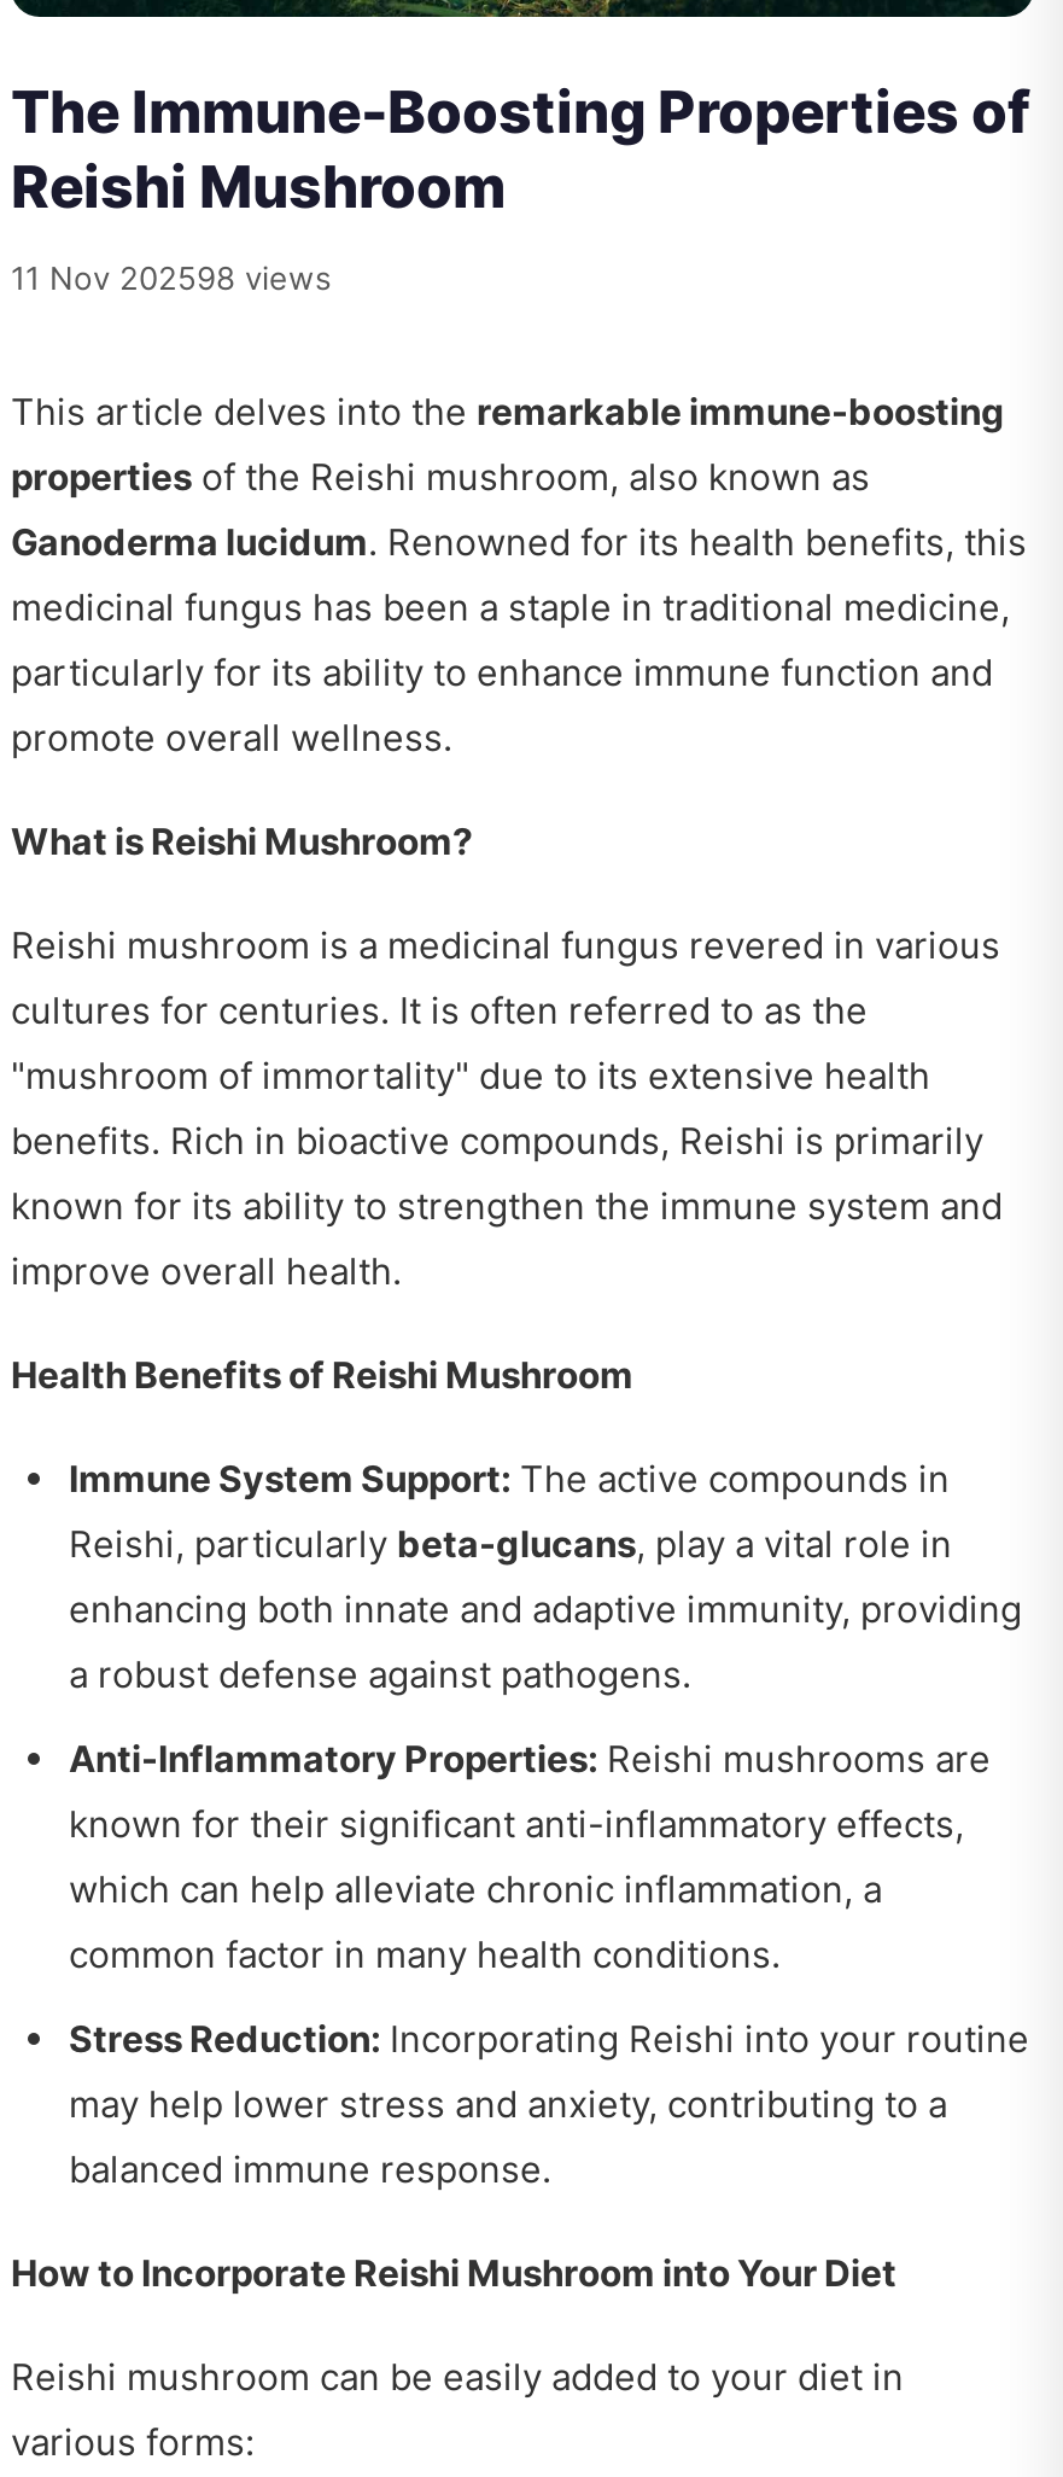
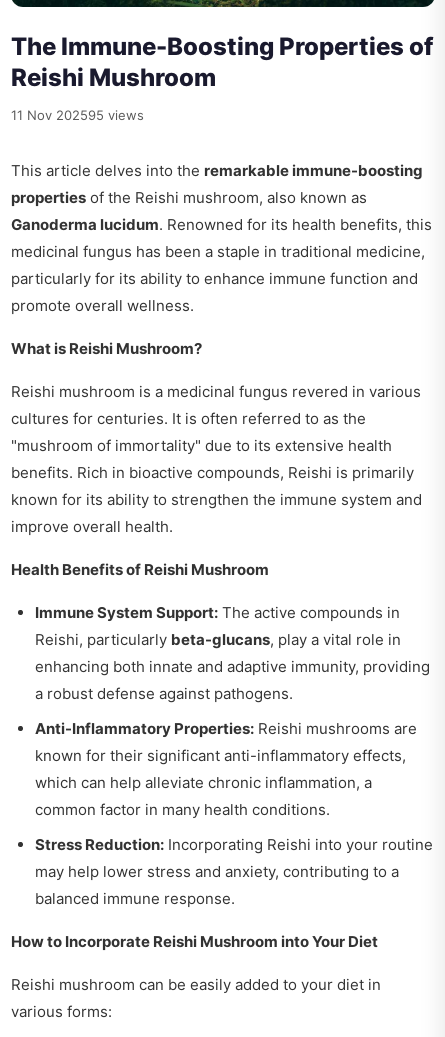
- 11 Nov 202598 views
+ 11 Nov 202595 views
